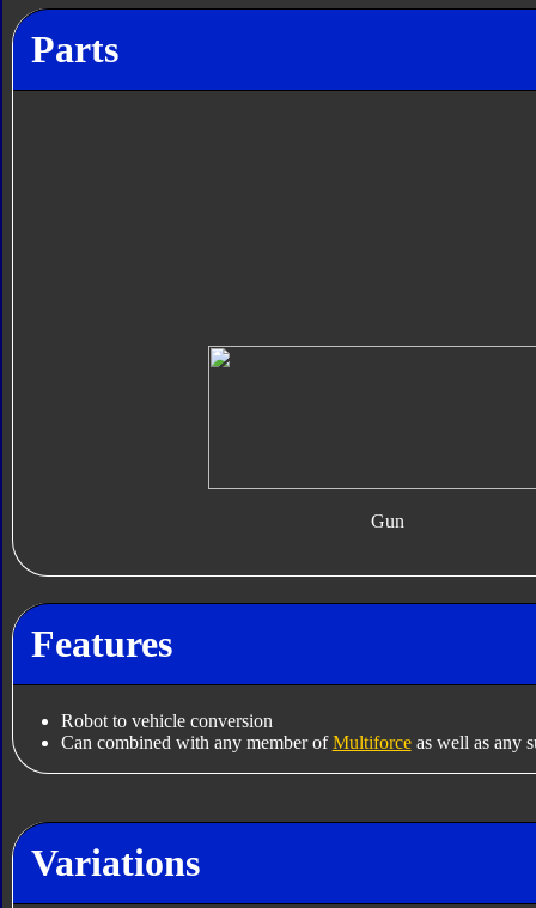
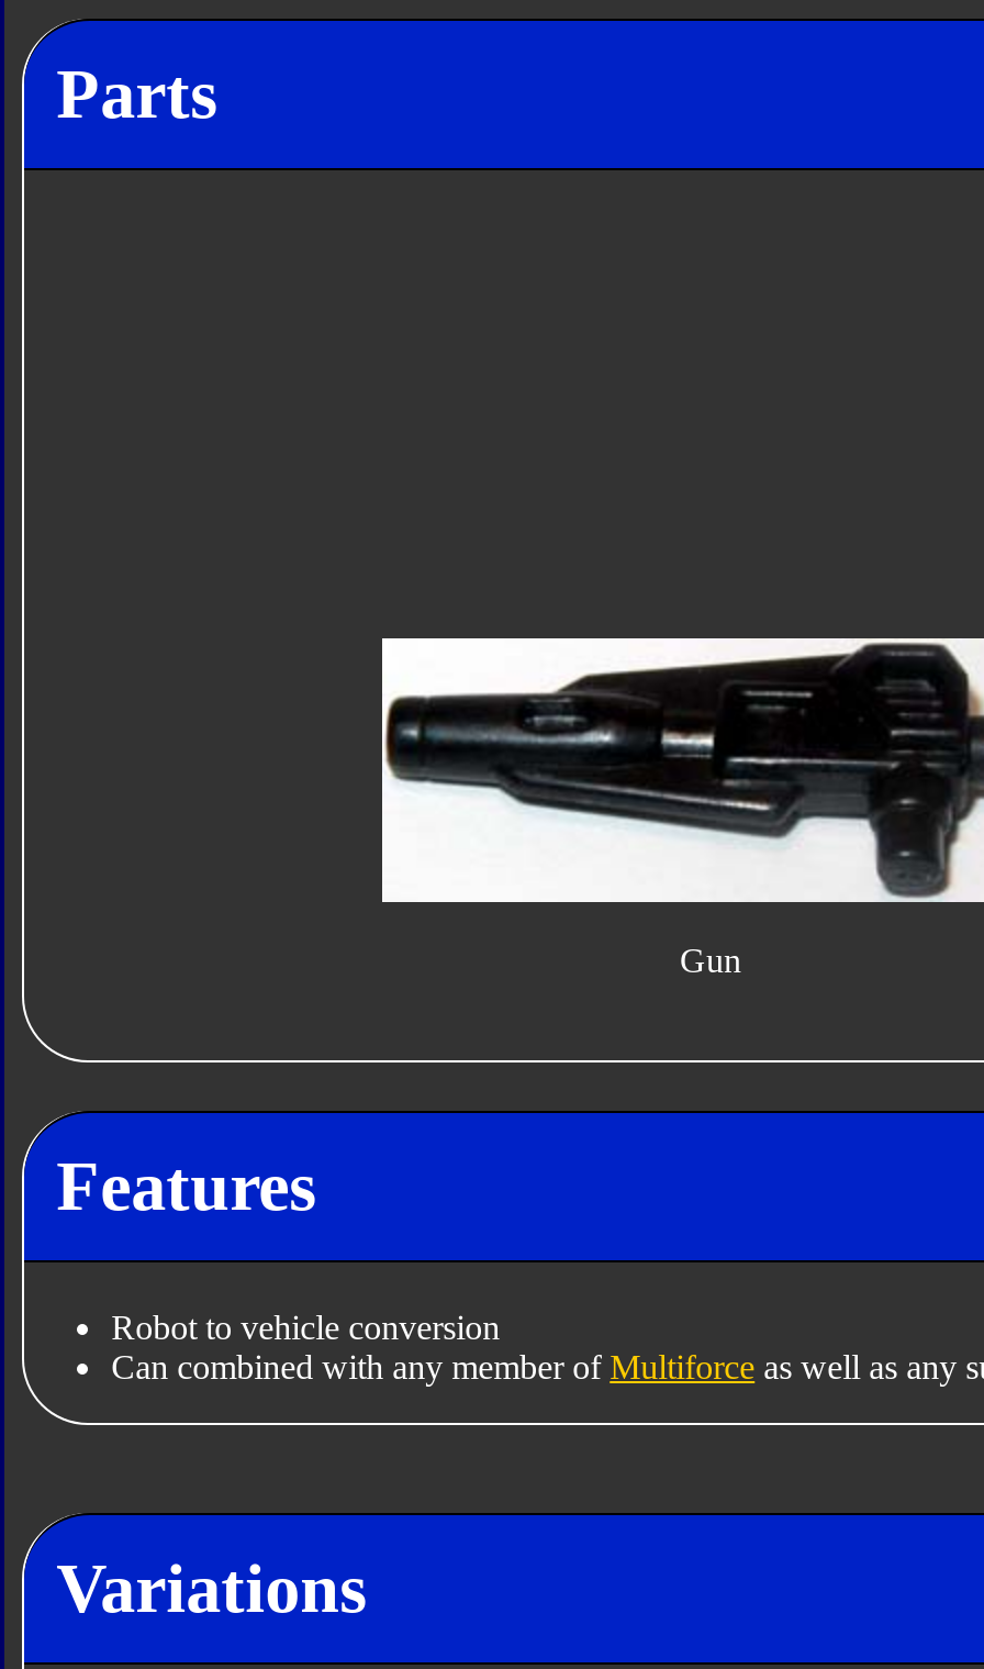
+ [image]
